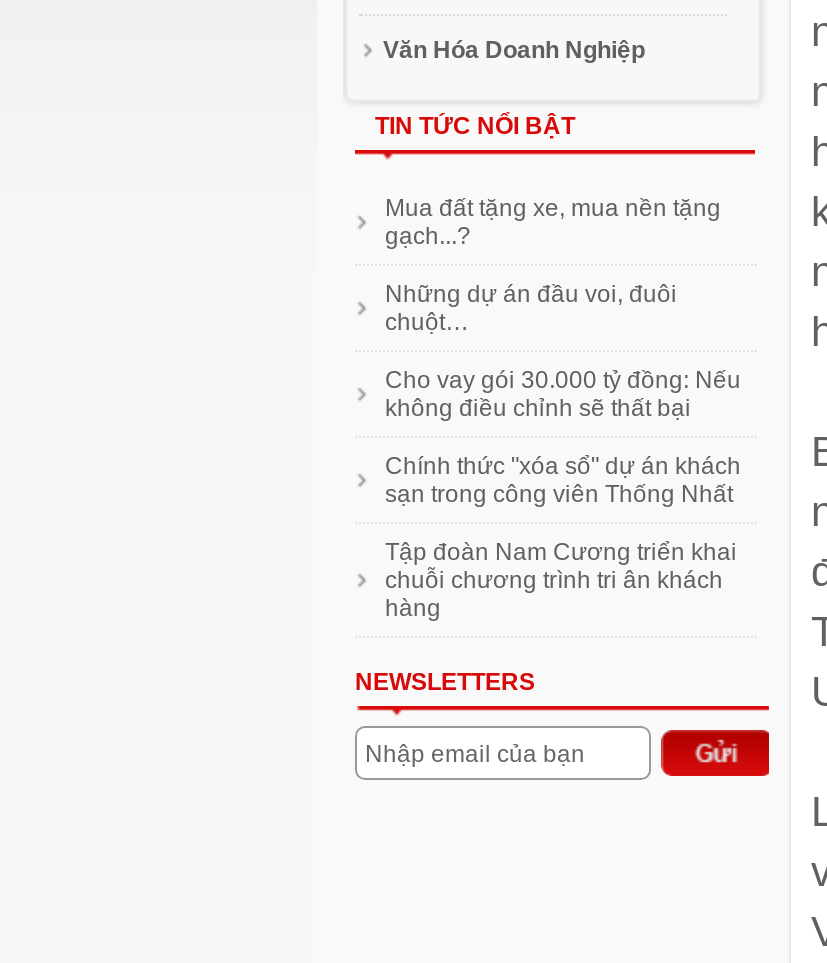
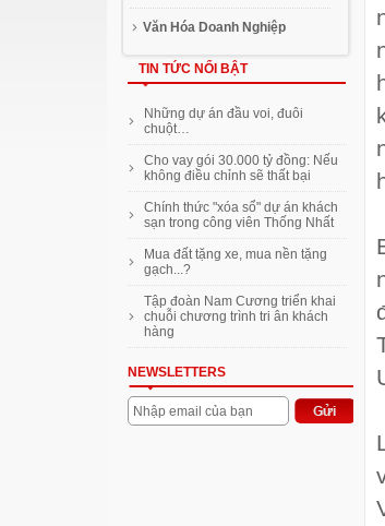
moved down: Mua đất tặng xe, mua nền tặng | gạch...?

moved up: Những dự án đầu voi, đuôi | chuột… | Cho vay gói 30.000 tỷ đồng: Nếu | không điều chỉnh sẽ thất bại | Chính thức "xóa sổ" dự án khách | sạn trong công viên Thống Nhất
